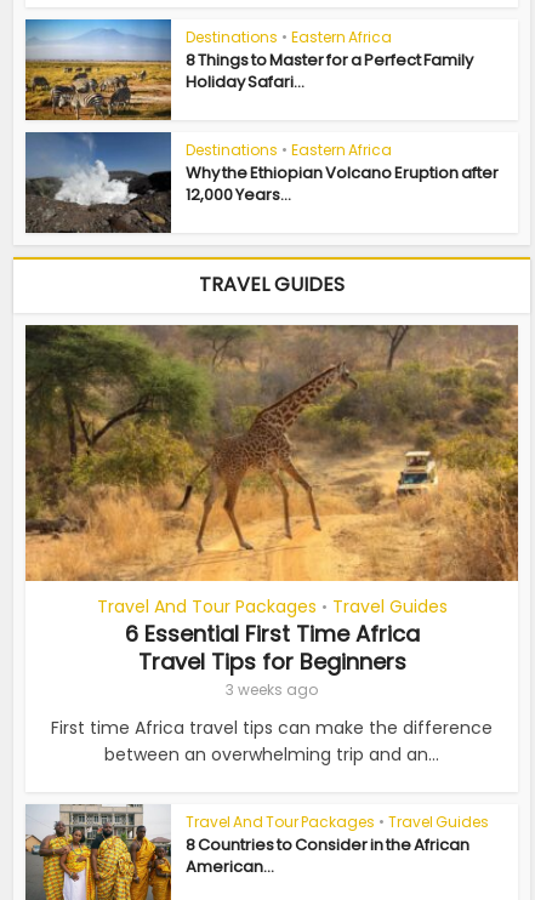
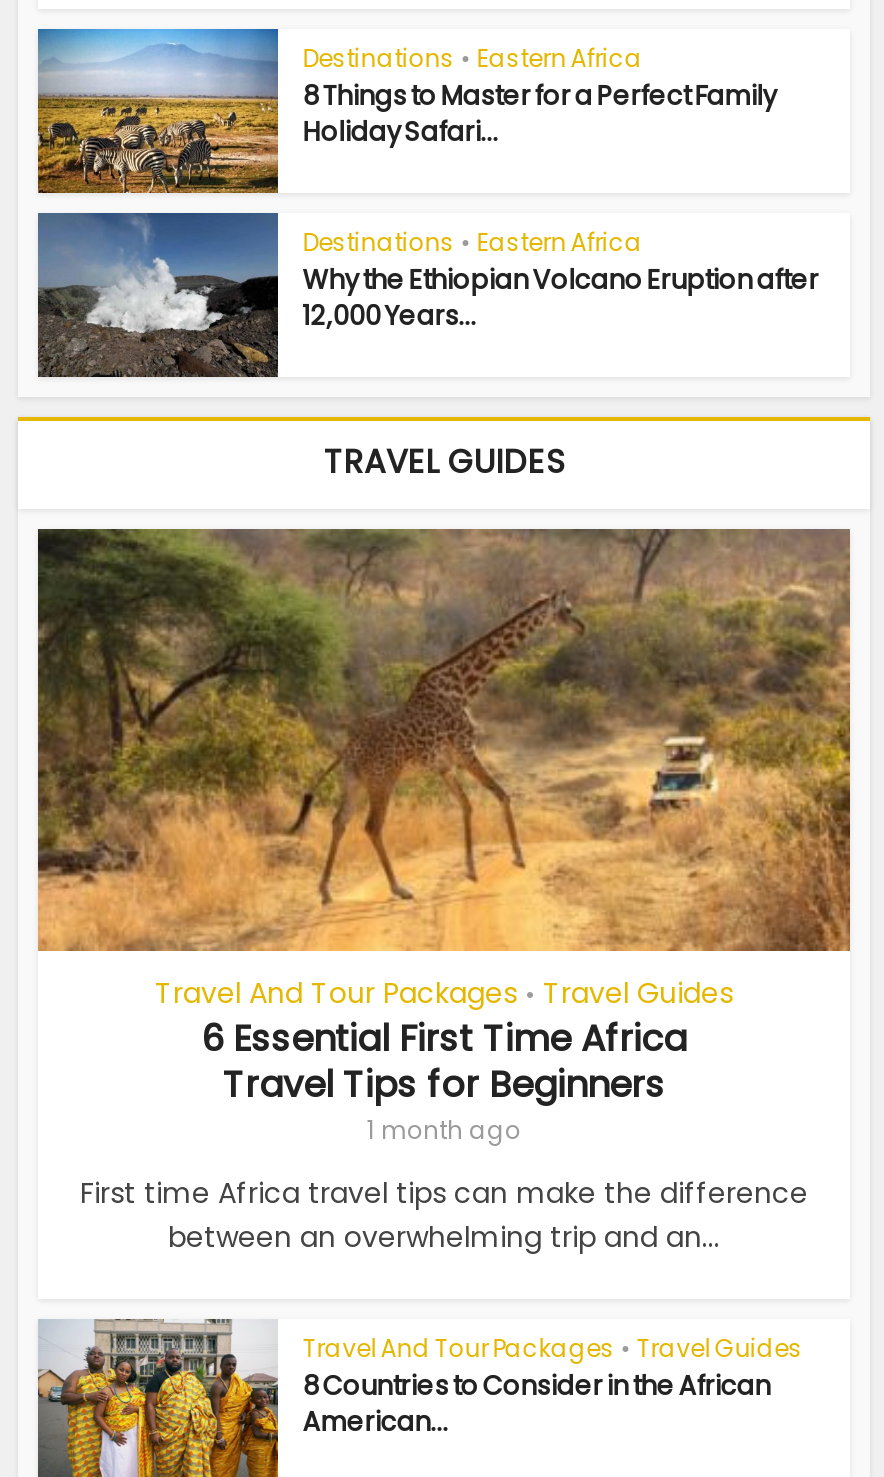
- 3 weeks ago
+ 1 month ago
